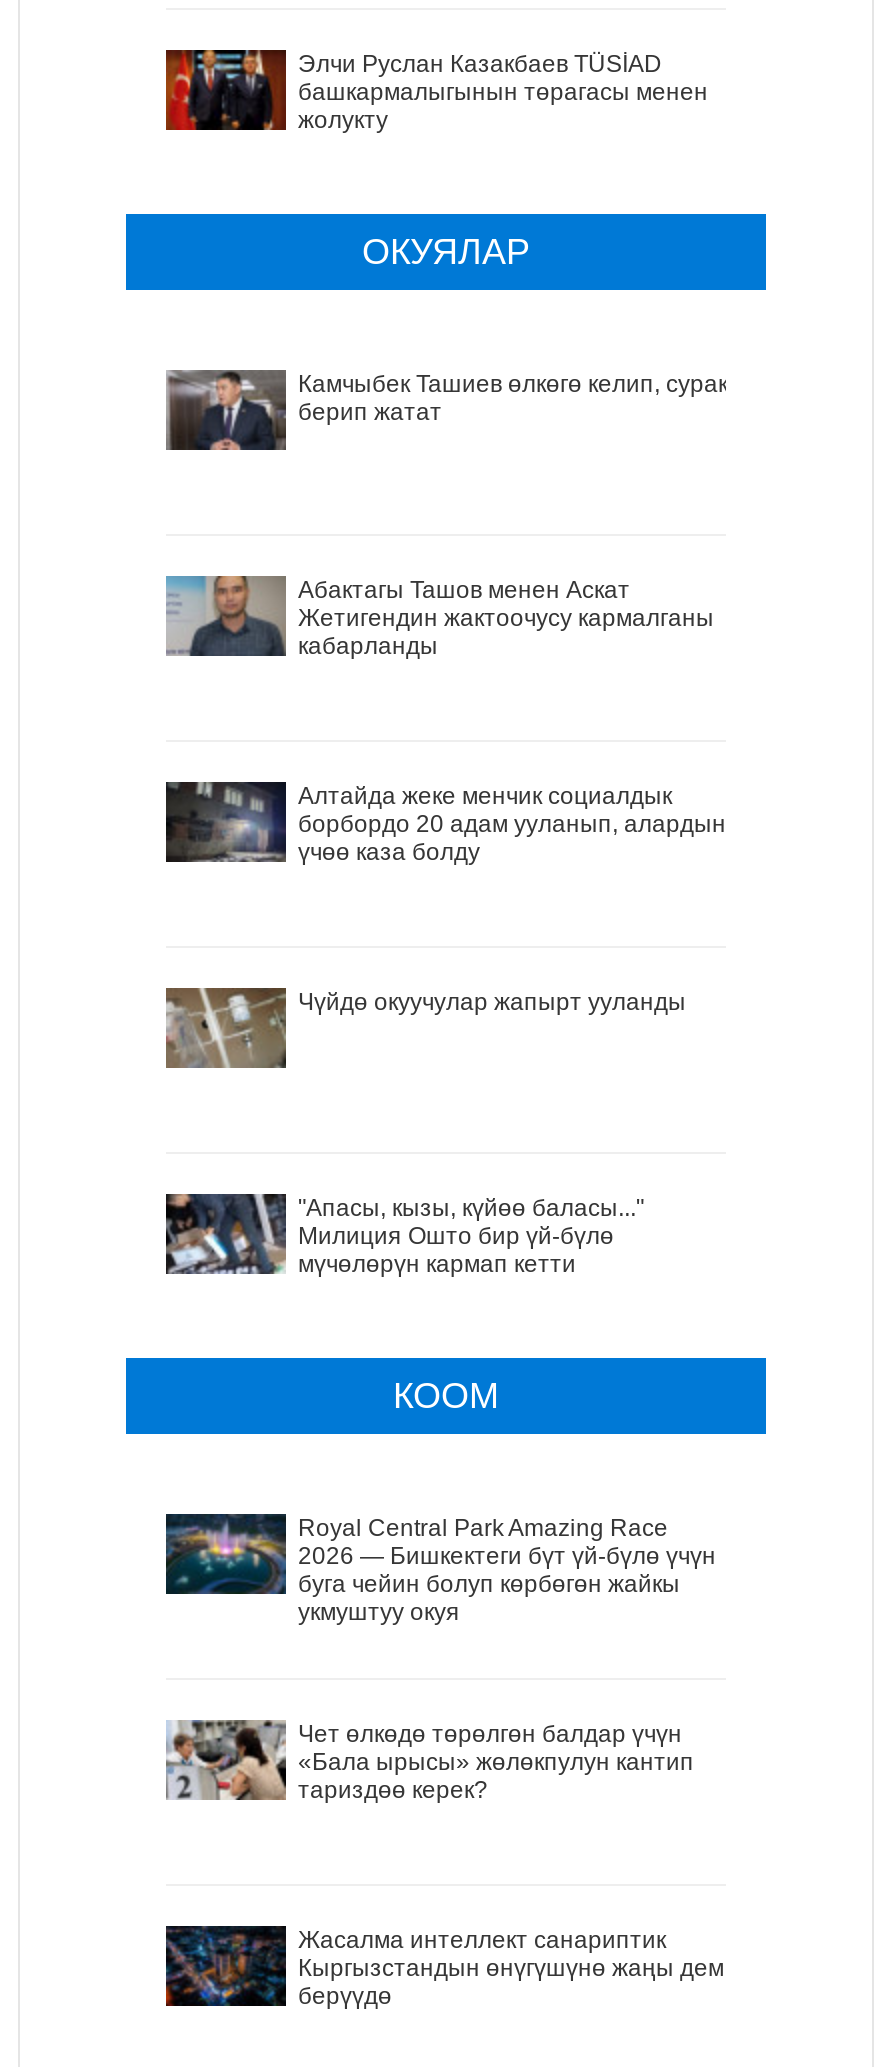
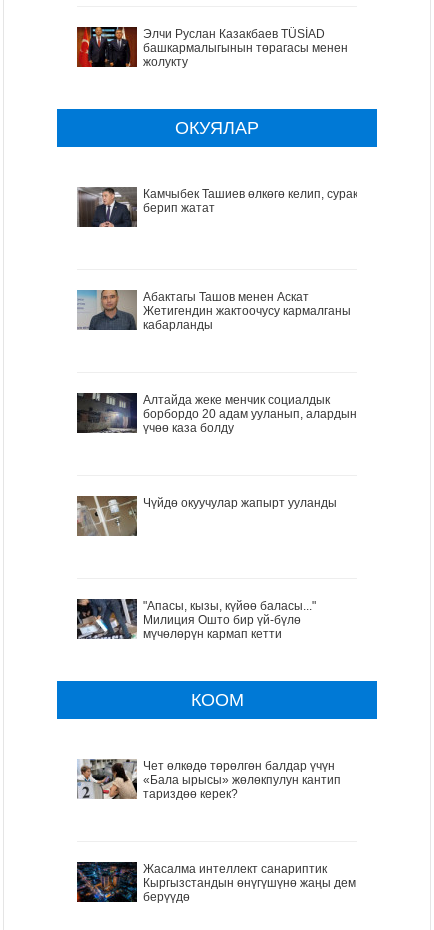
- [image]
- Royal Central Park Amazing Race
- 2026 — Бишкектеги бүт үй-бүлө үчүн
- буга чейин болуп көрбөгөн жайкы
- укмуштуу окуя
